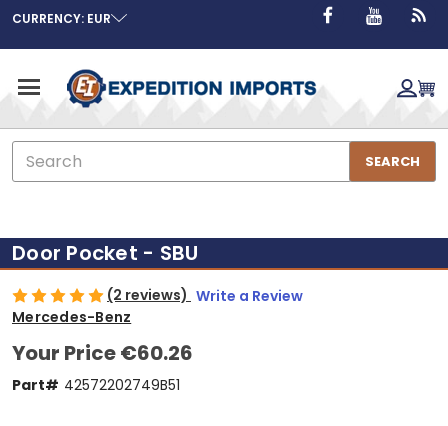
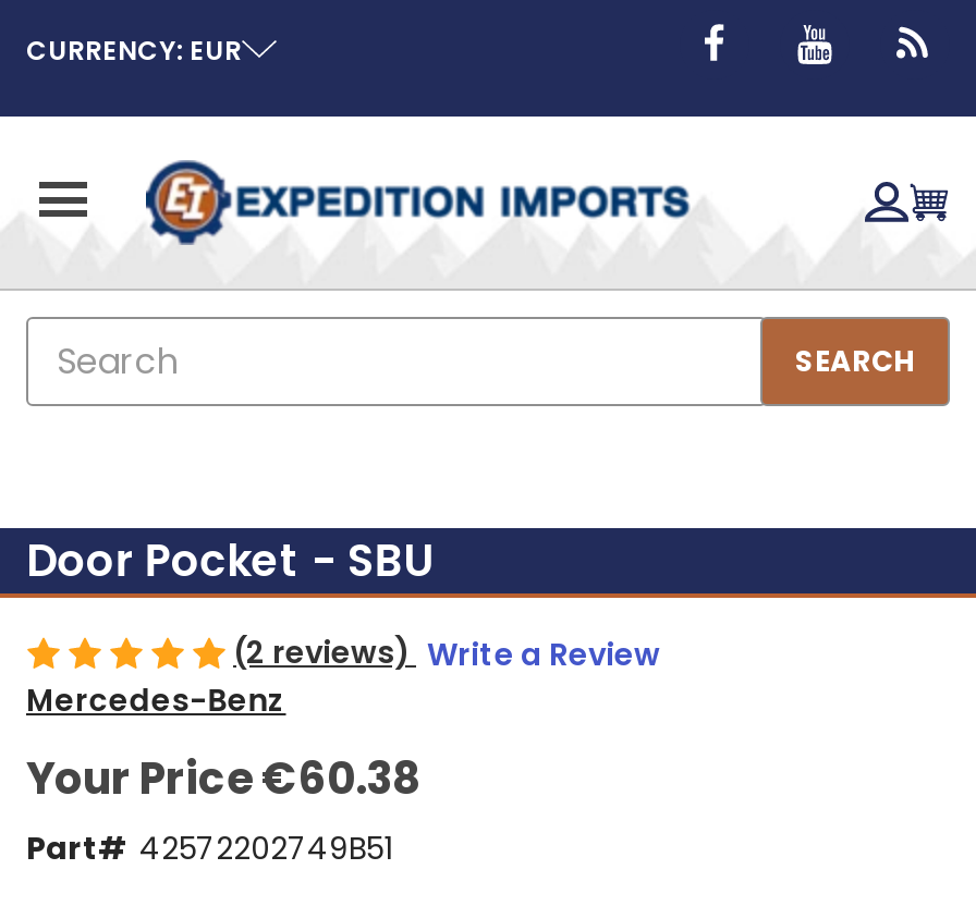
- Your Price€60.26
+ Your Price€60.38
